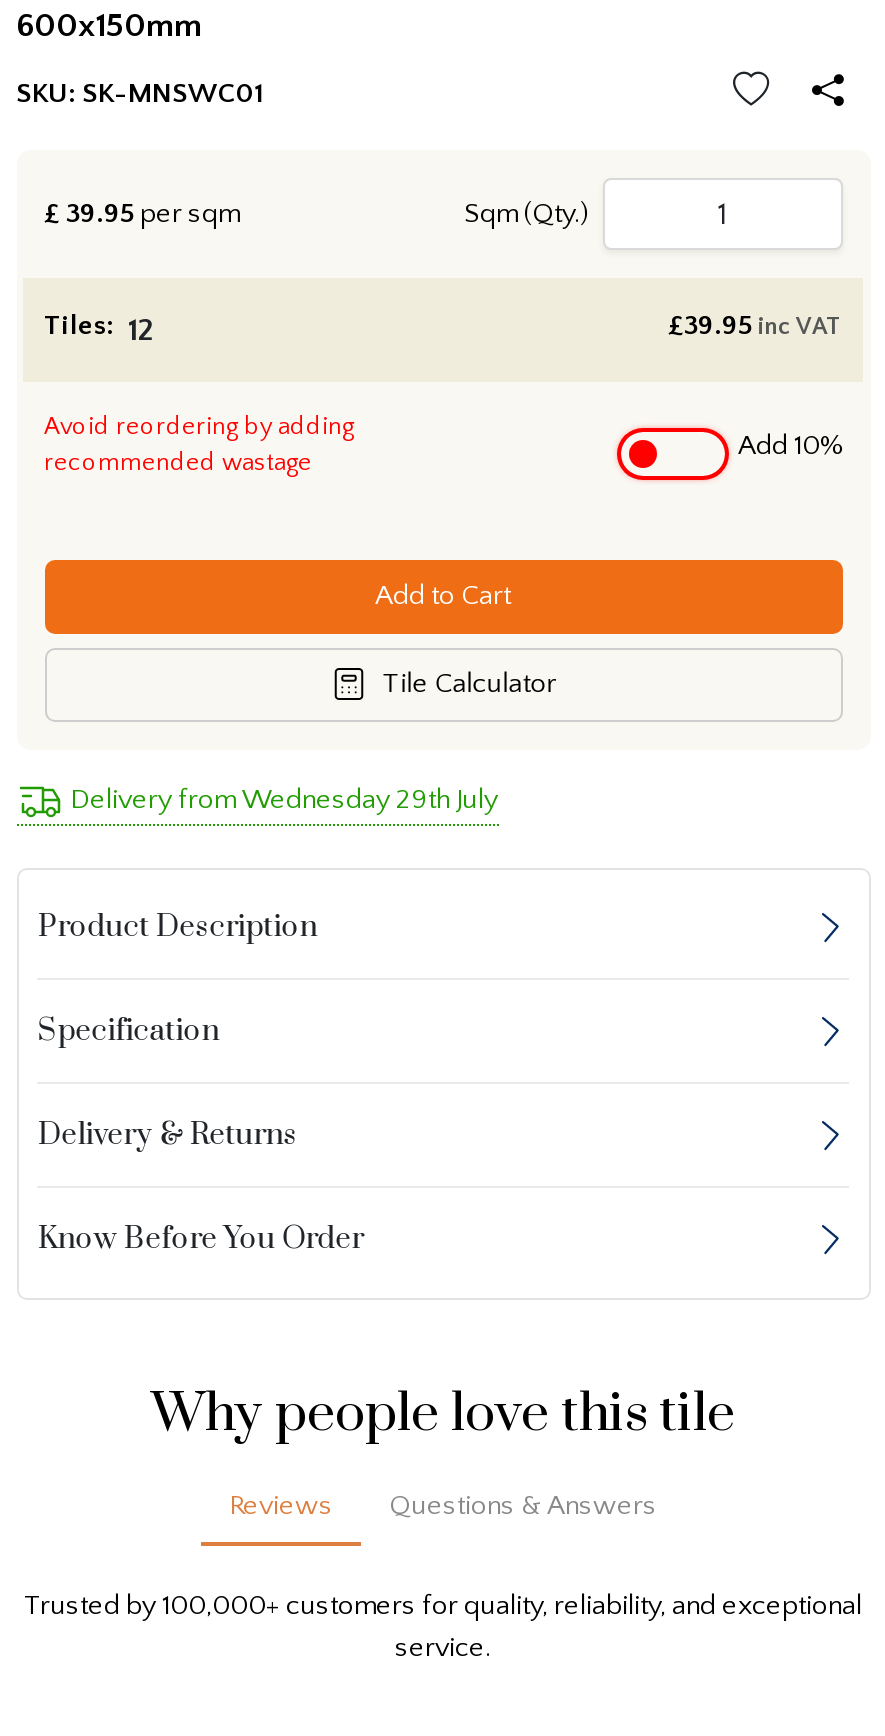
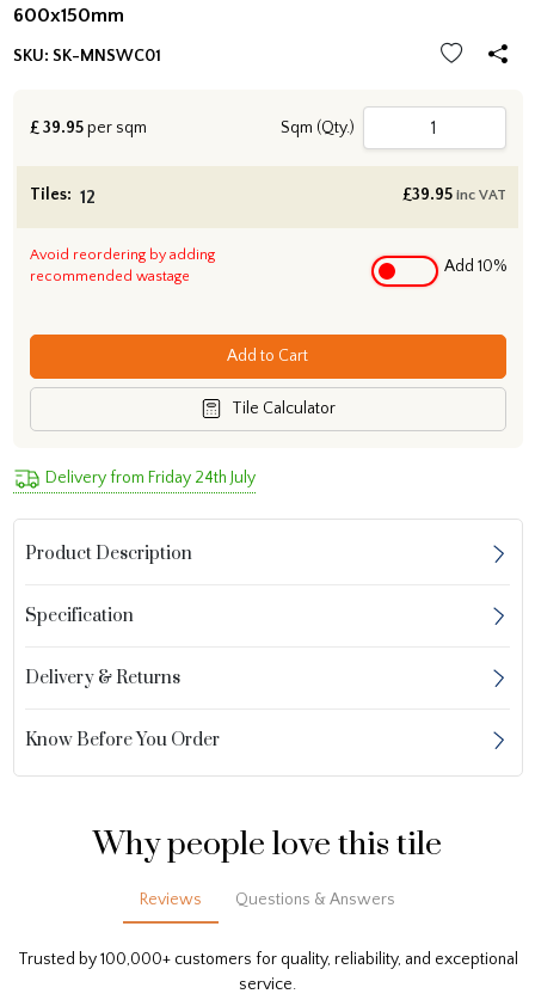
- Delivery from Wednesday 29th July
+ Delivery from Friday 24th July
